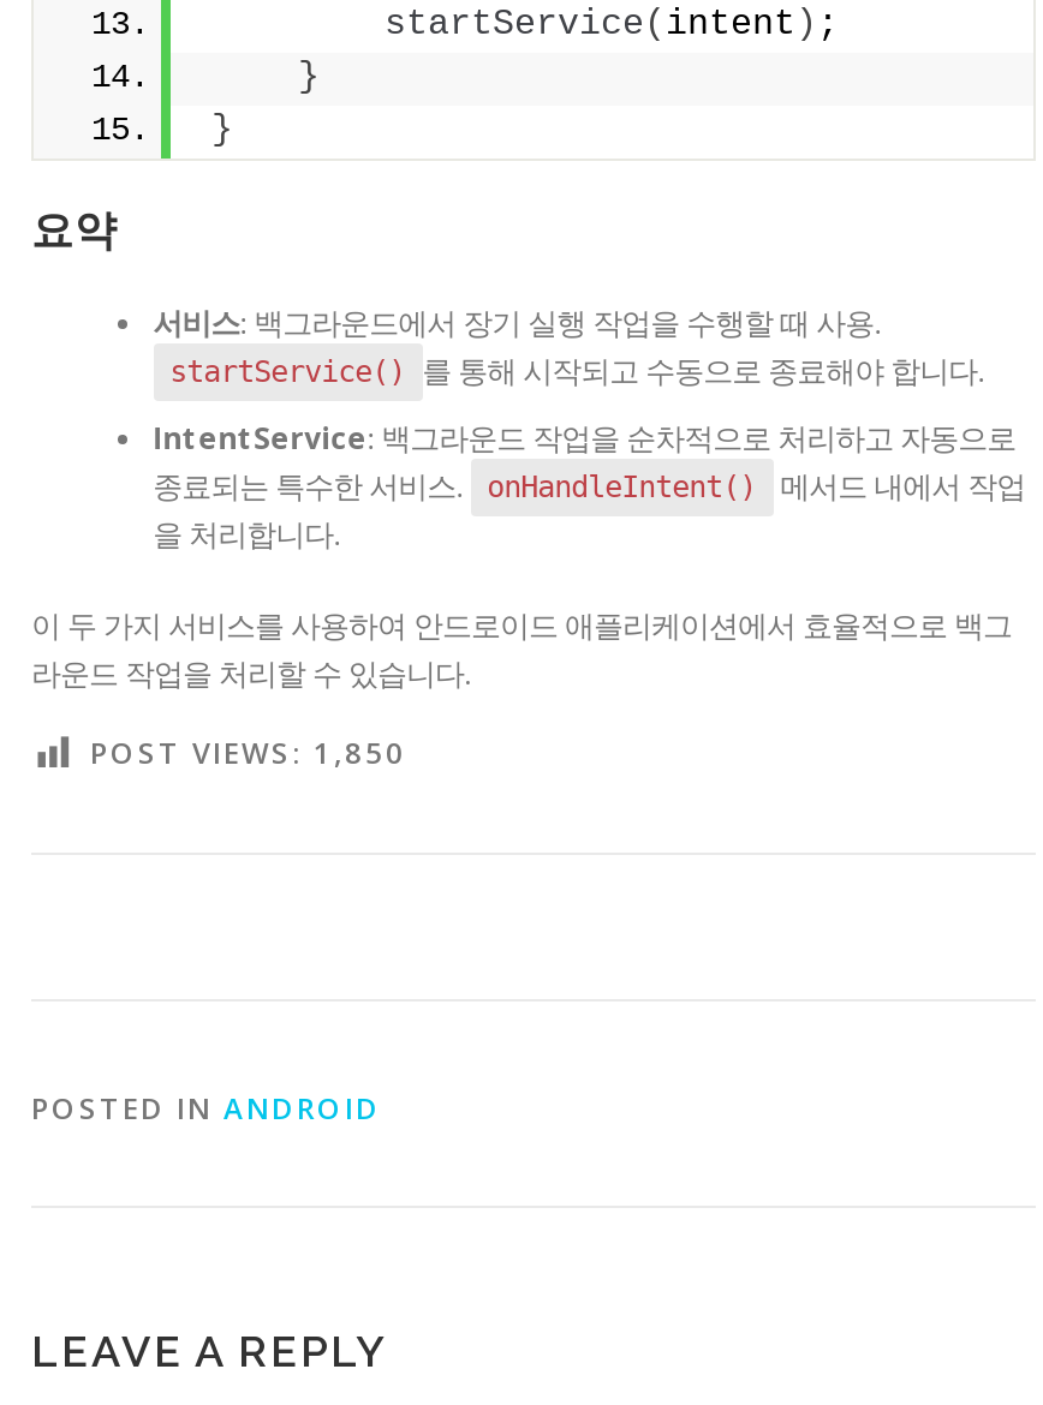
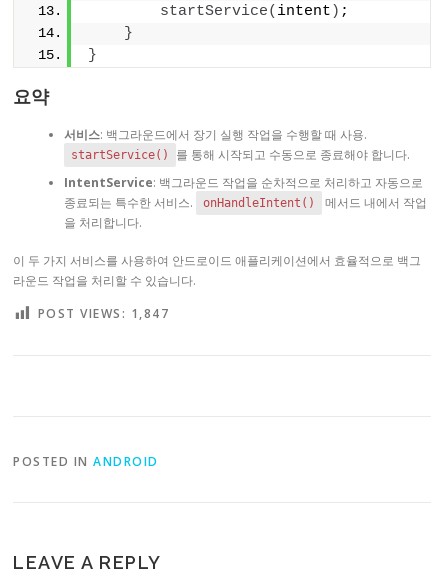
- POST VIEWS: 1,850
+ POST VIEWS: 1,847
